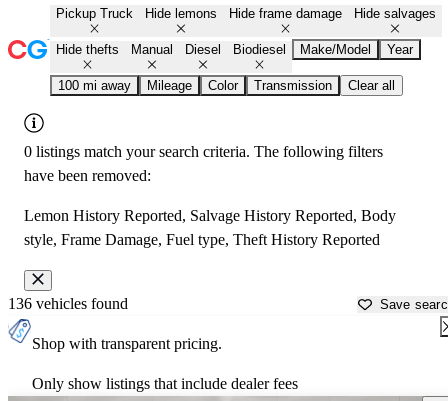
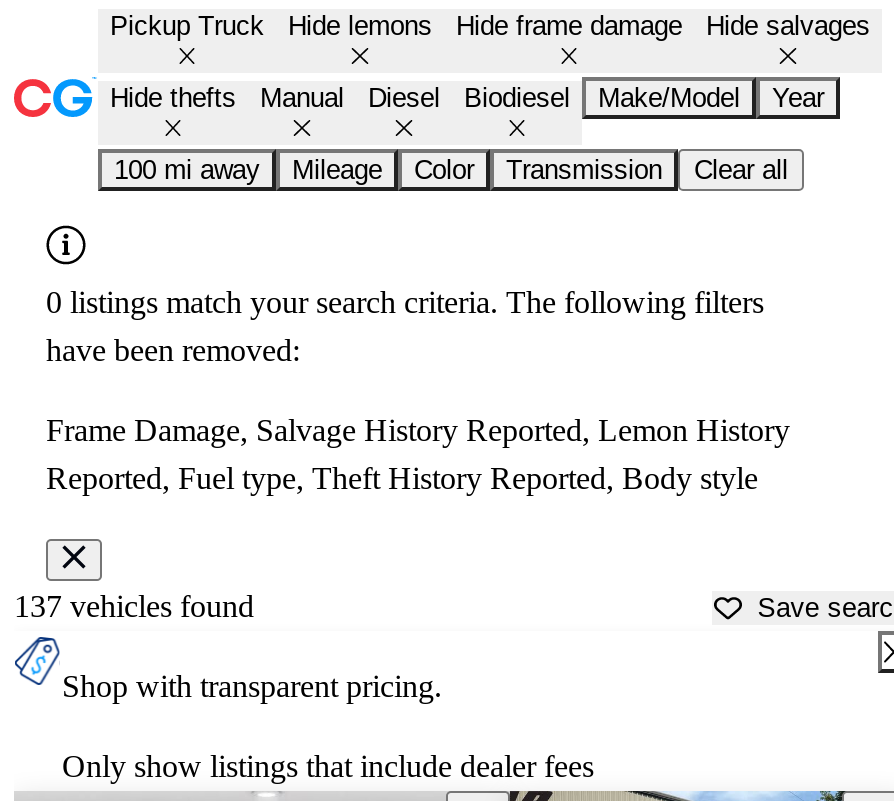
- Lemon History Reported, Salvage History Reported, Body
- style, Frame Damage, Fuel type, Theft History Reported
+ Frame Damage, Salvage History Reported, Lemon History
+ Reported, Fuel type, Theft History Reported, Body style

- 136 vehicles found
+ 137 vehicles found
